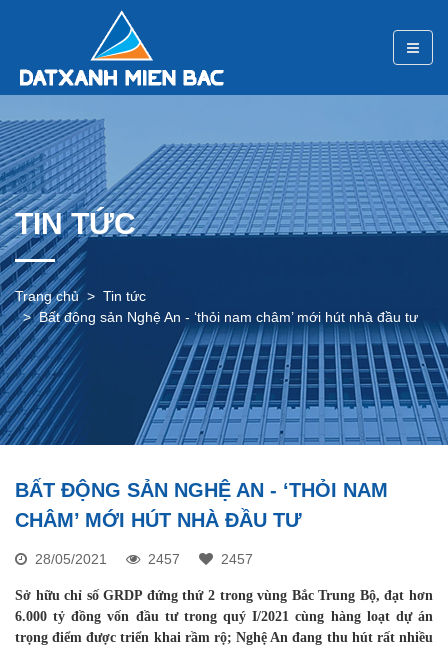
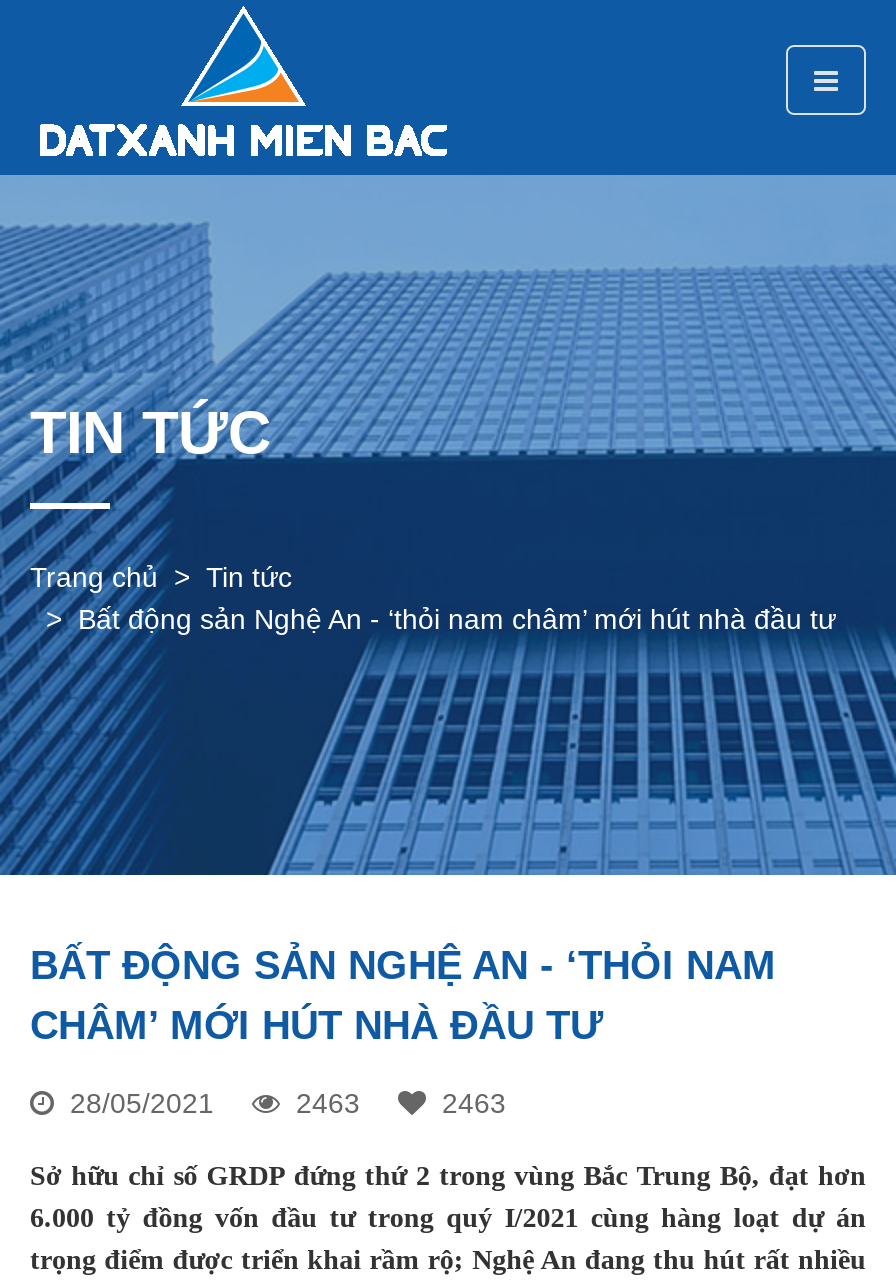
- 2457
+ 2463

- 2457
+ 2463
